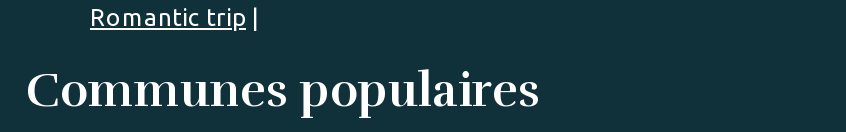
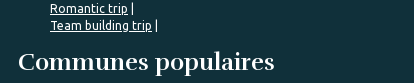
+ Team building trip
